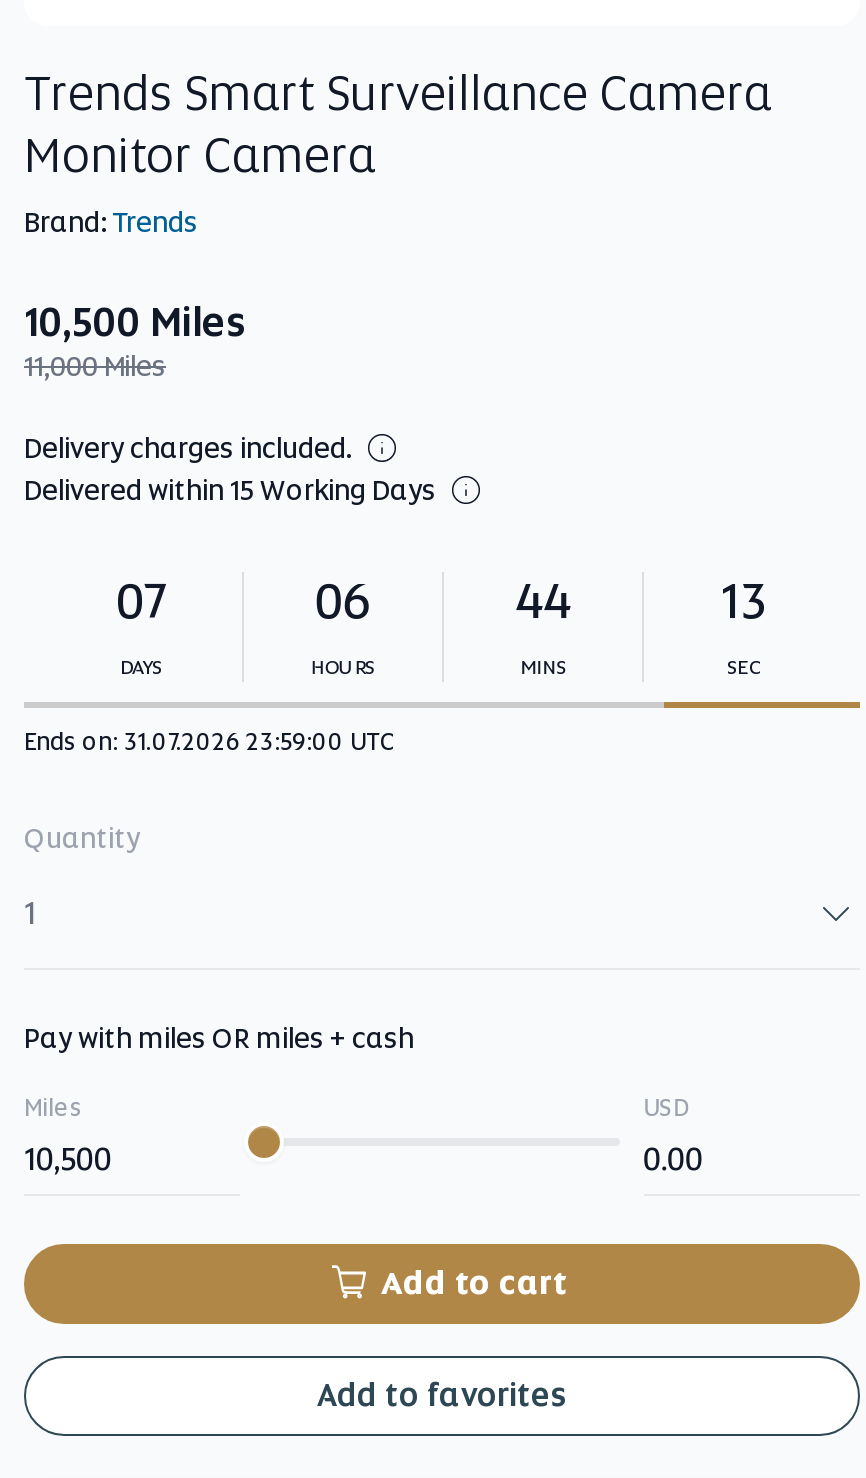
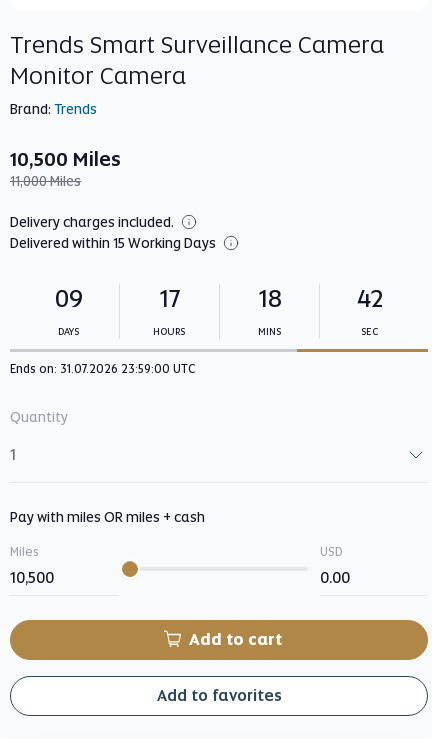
- 07
+ 09

- 06
+ 17

- 44
+ 18

- 13
+ 42
